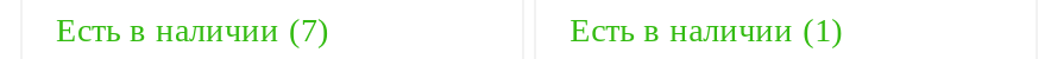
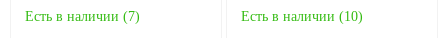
- Есть в наличии (1)
+ Есть в наличии (10)
